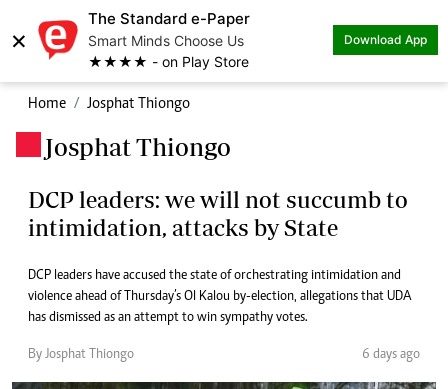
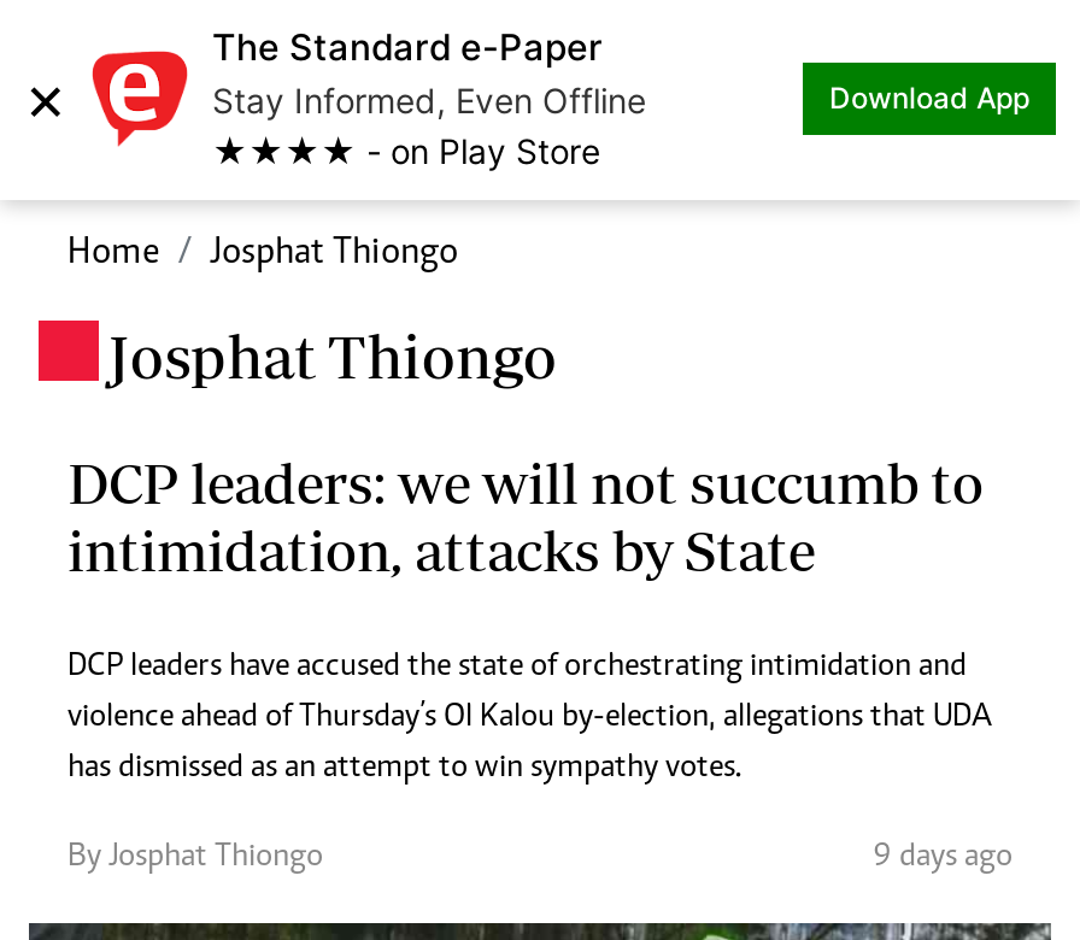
- Smart Minds Choose Us
+ Stay Informed, Even Offline

- 6 days ago
+ 9 days ago
